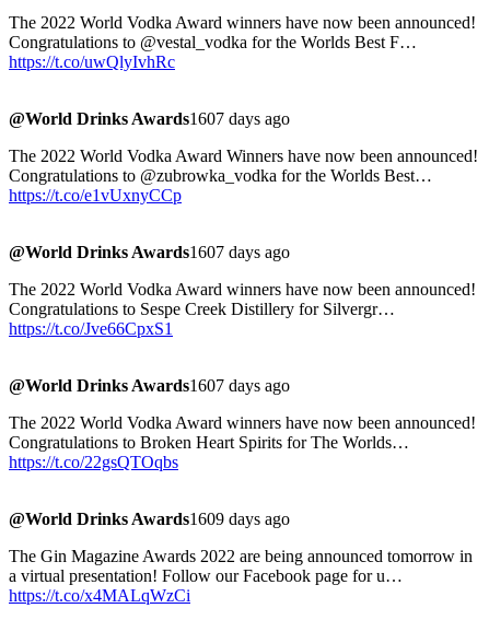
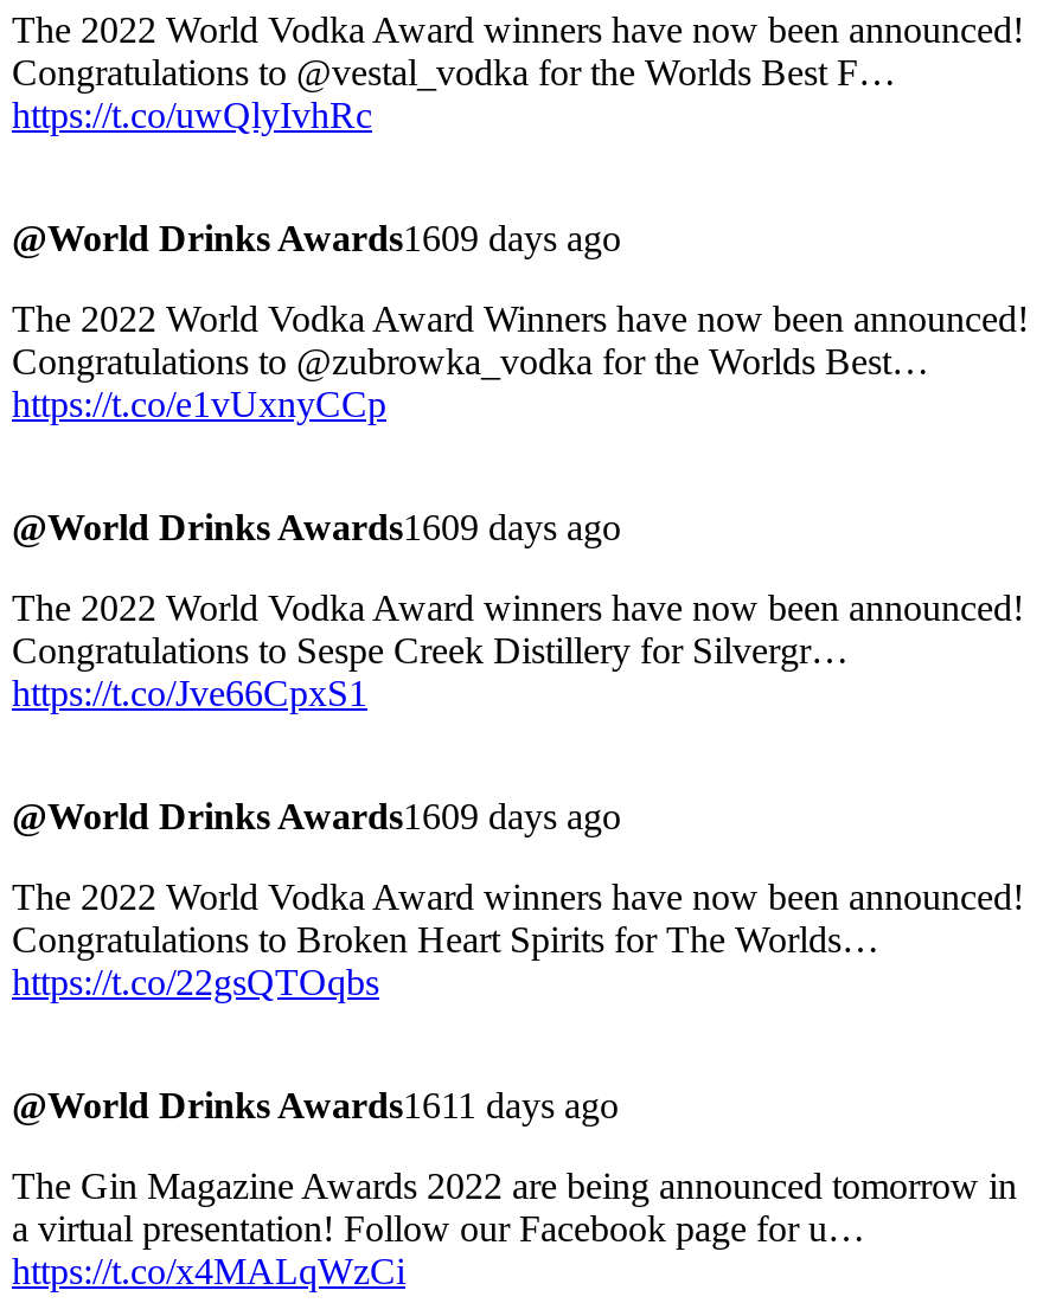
- @World Drinks Awards1607 days ago
+ @World Drinks Awards1609 days ago

- @World Drinks Awards1607 days ago
+ @World Drinks Awards1609 days ago

- @World Drinks Awards1607 days ago
+ @World Drinks Awards1609 days ago

- @World Drinks Awards1609 days ago
+ @World Drinks Awards1611 days ago
